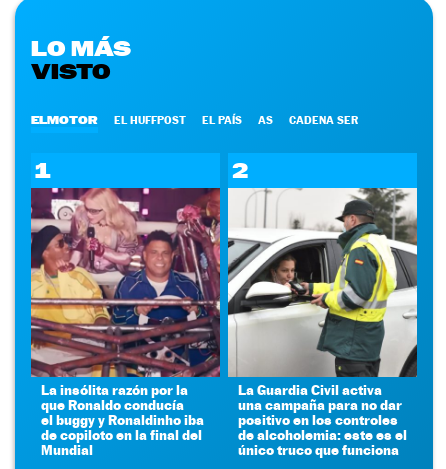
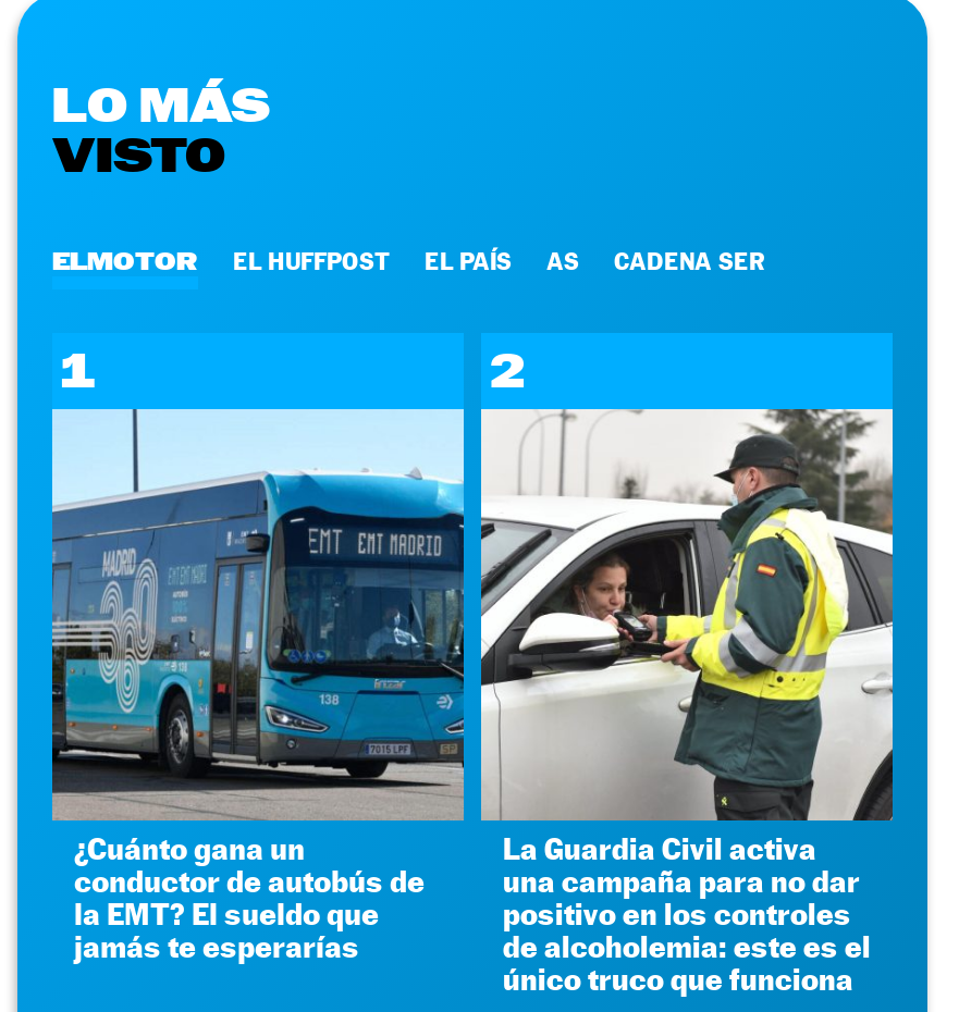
- [image]
- La insólita razón por la
- que Ronaldo conducía
- el buggy y Ronaldinho iba
- de copiloto en la final del
- Mundial
+ [image]
+ ¿Cuánto gana un
+ conductor de autobús de
+ la EMT? El sueldo que
+ jamás te esperarías
